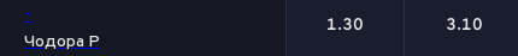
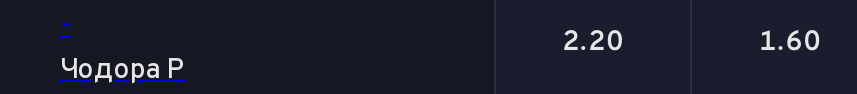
- 1.30
- 3.10
+ 2.20
+ 1.60
